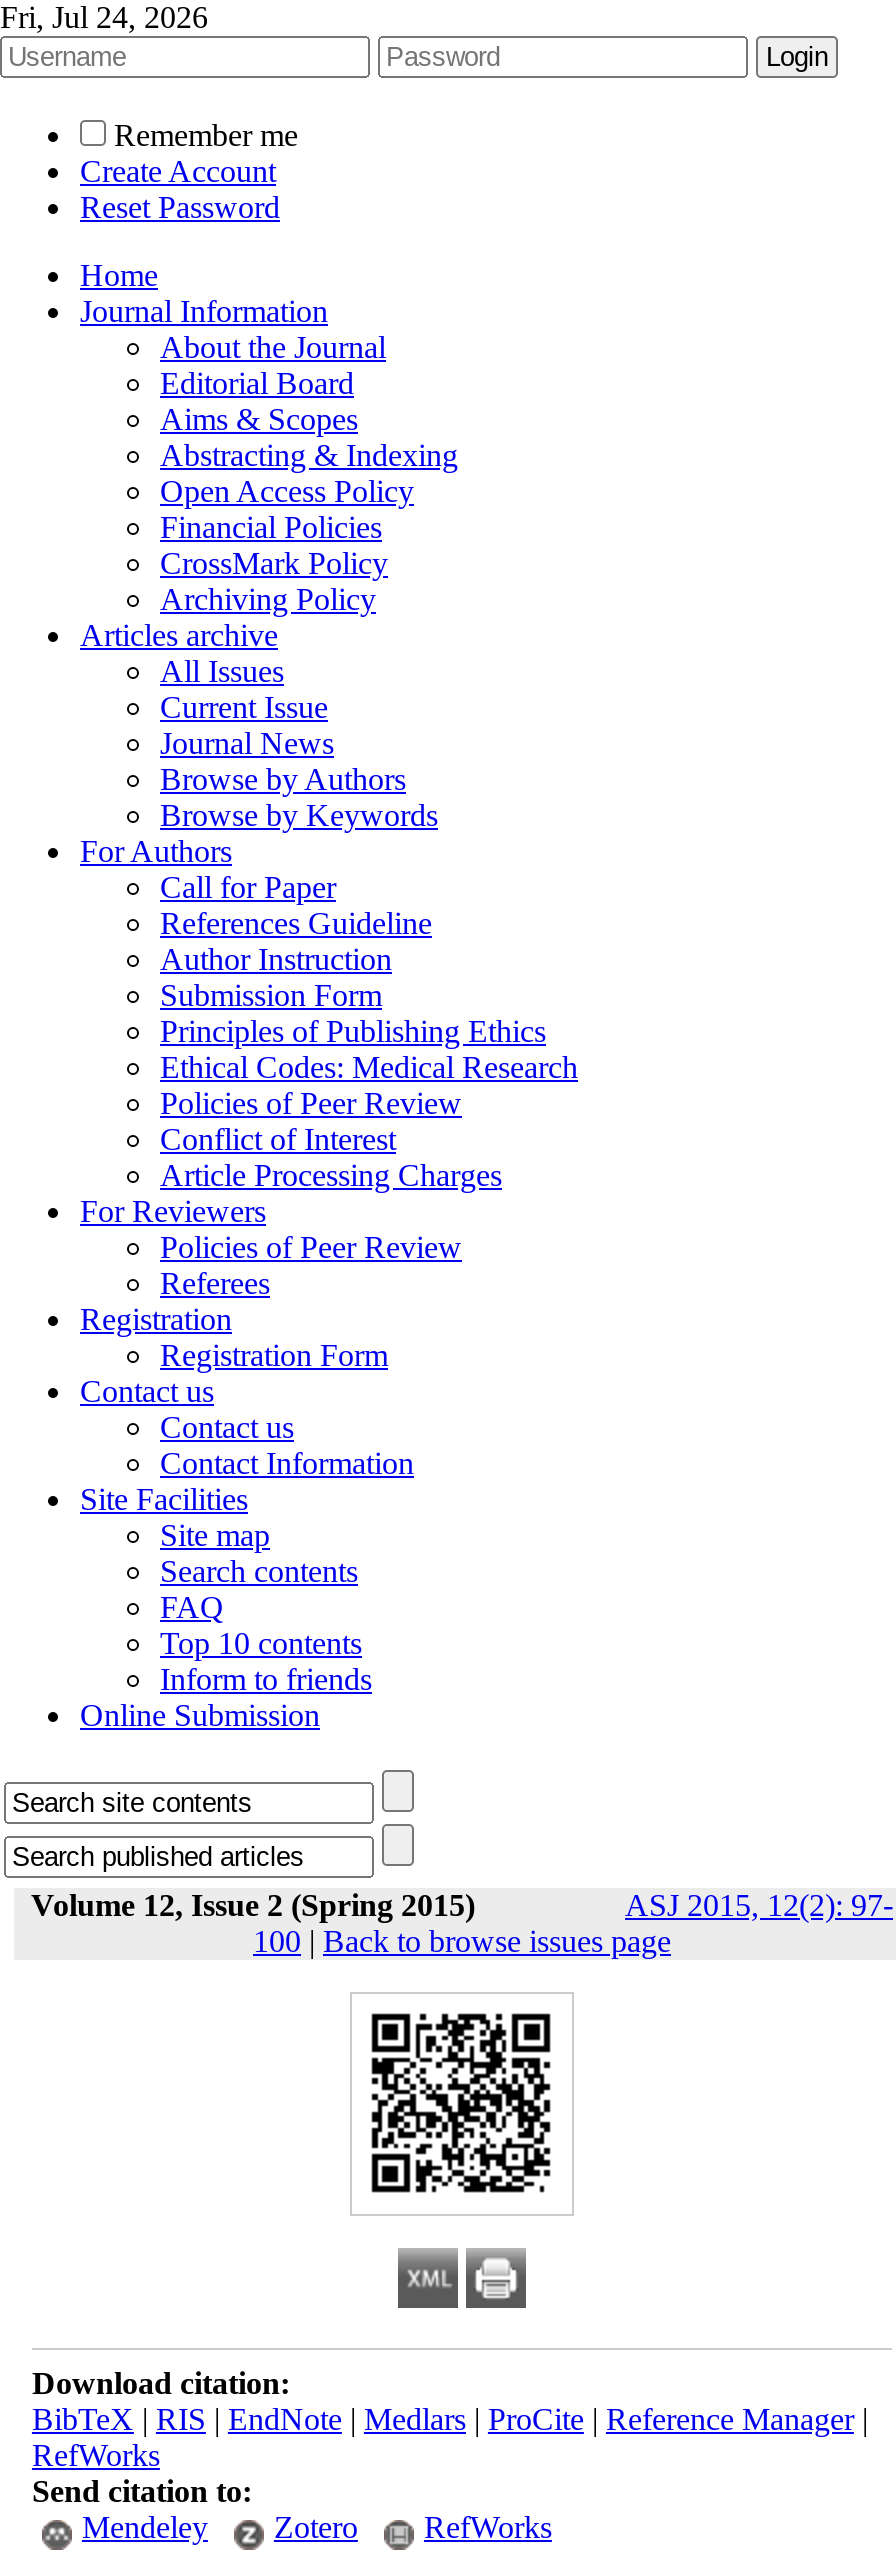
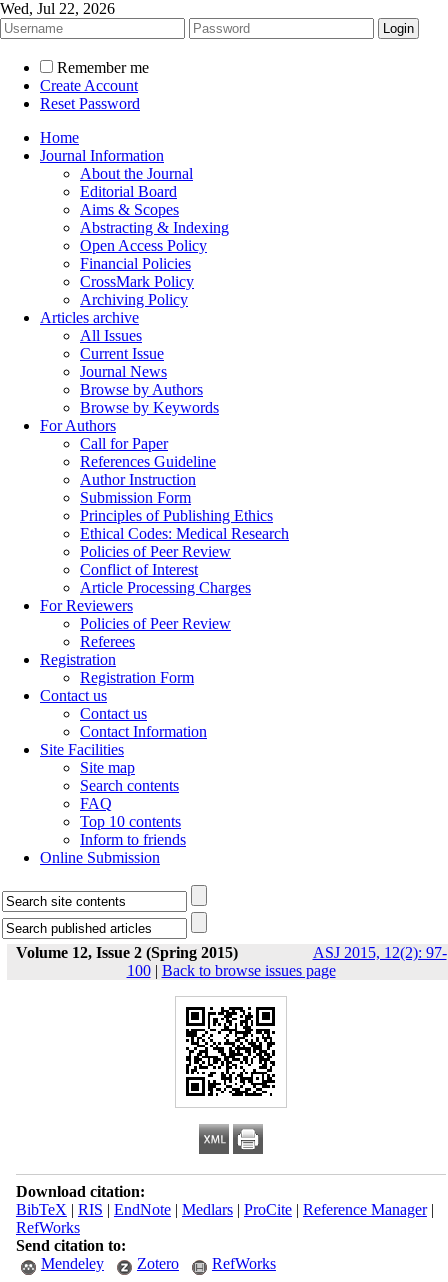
- Fri, Jul 24, 2026
+ Wed, Jul 22, 2026
